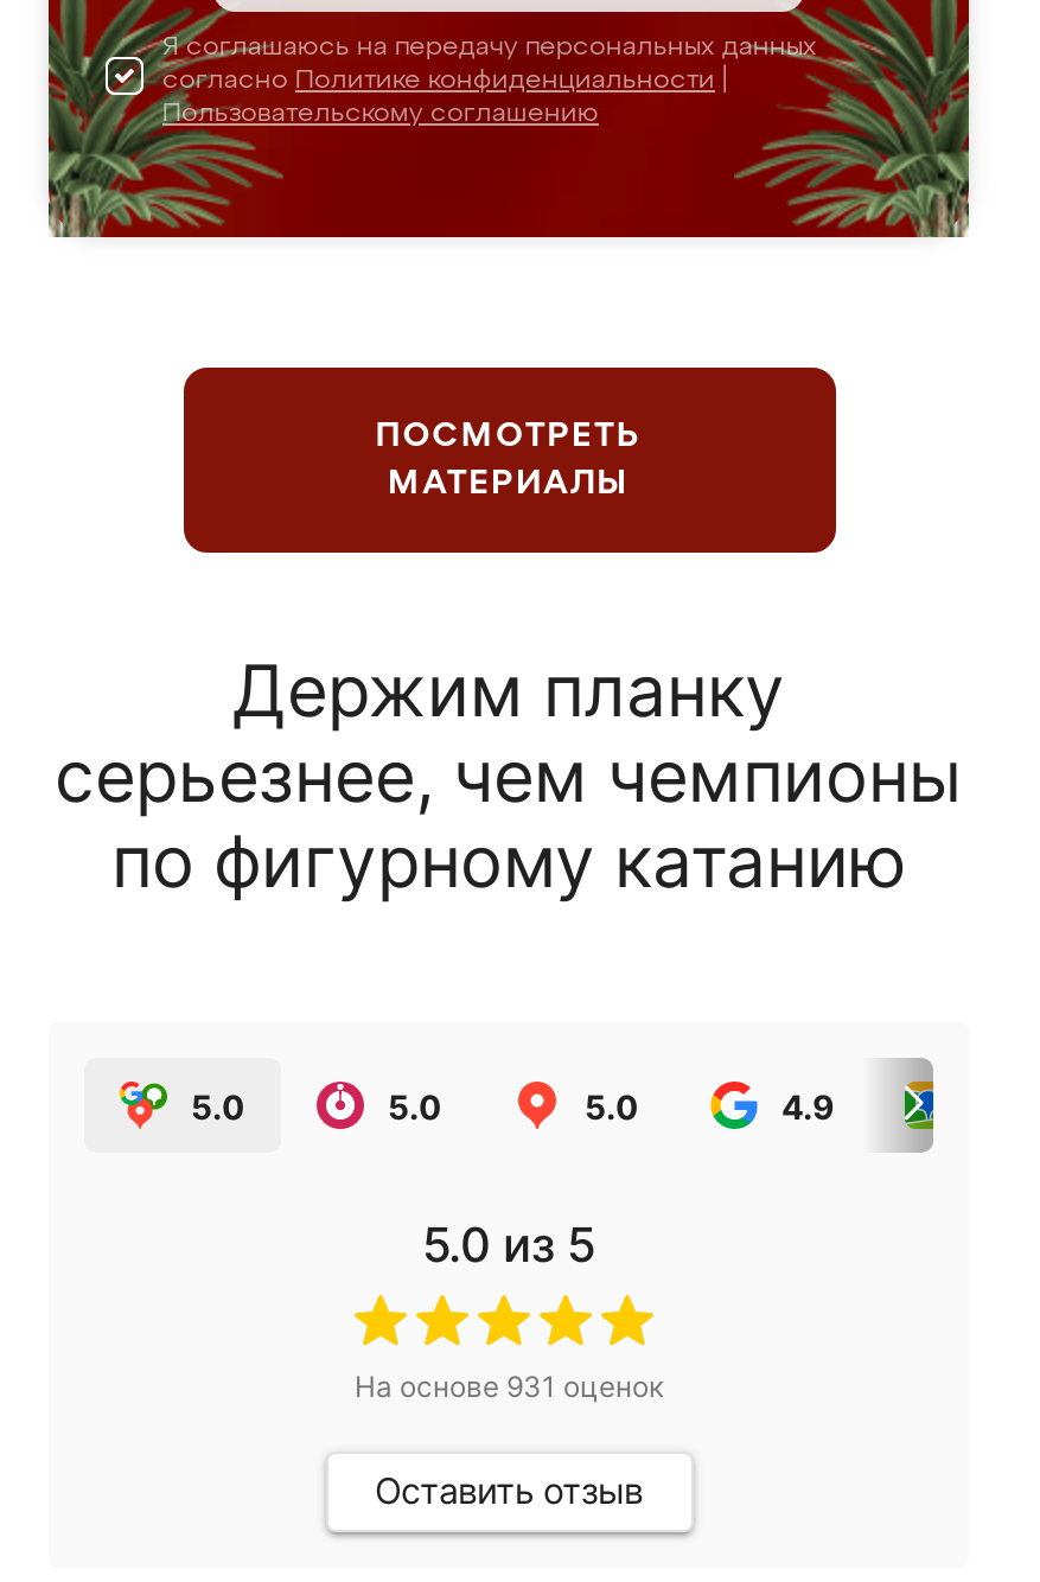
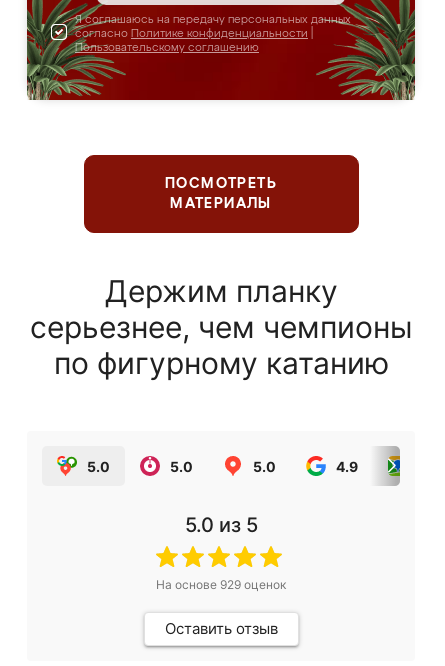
- На основе 931 оценок
+ На основе 929 оценок
